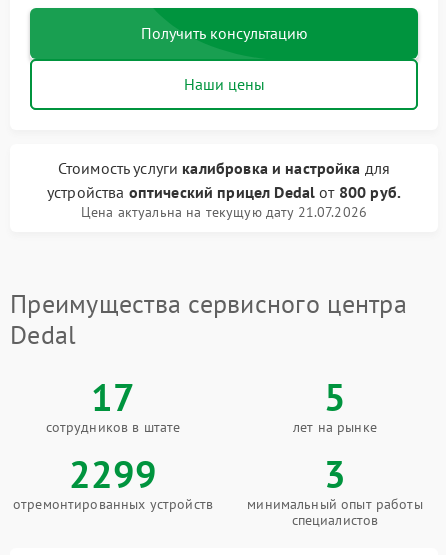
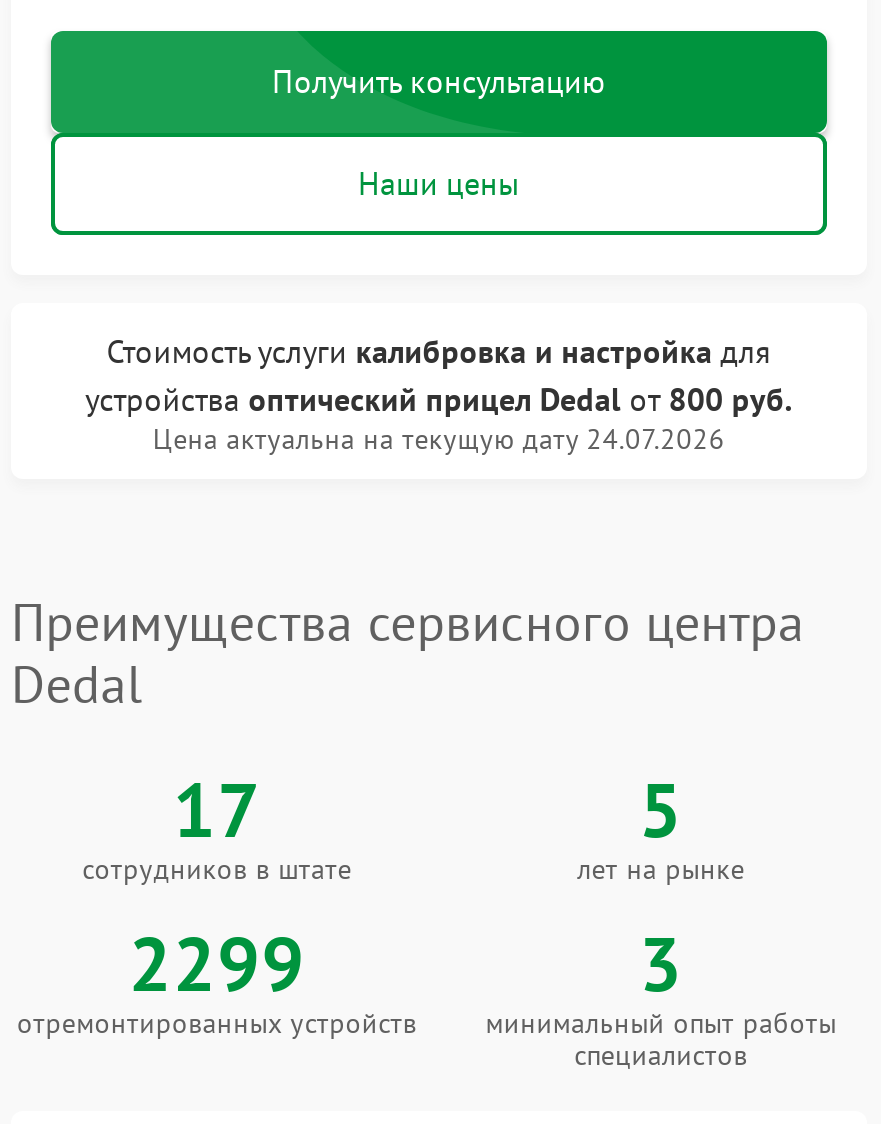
- Цена актуальна на текущую дату 21.07.2026
+ Цена актуальна на текущую дату 24.07.2026
